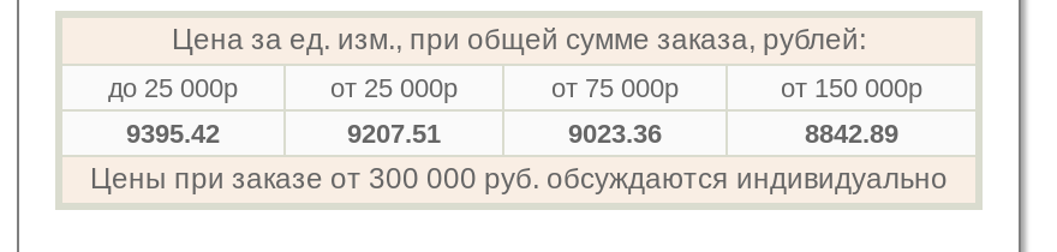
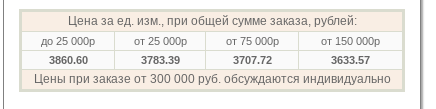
- 9395.42
+ 3860.60

- 9207.51
+ 3783.39

- 9023.36
+ 3707.72

- 8842.89
+ 3633.57
